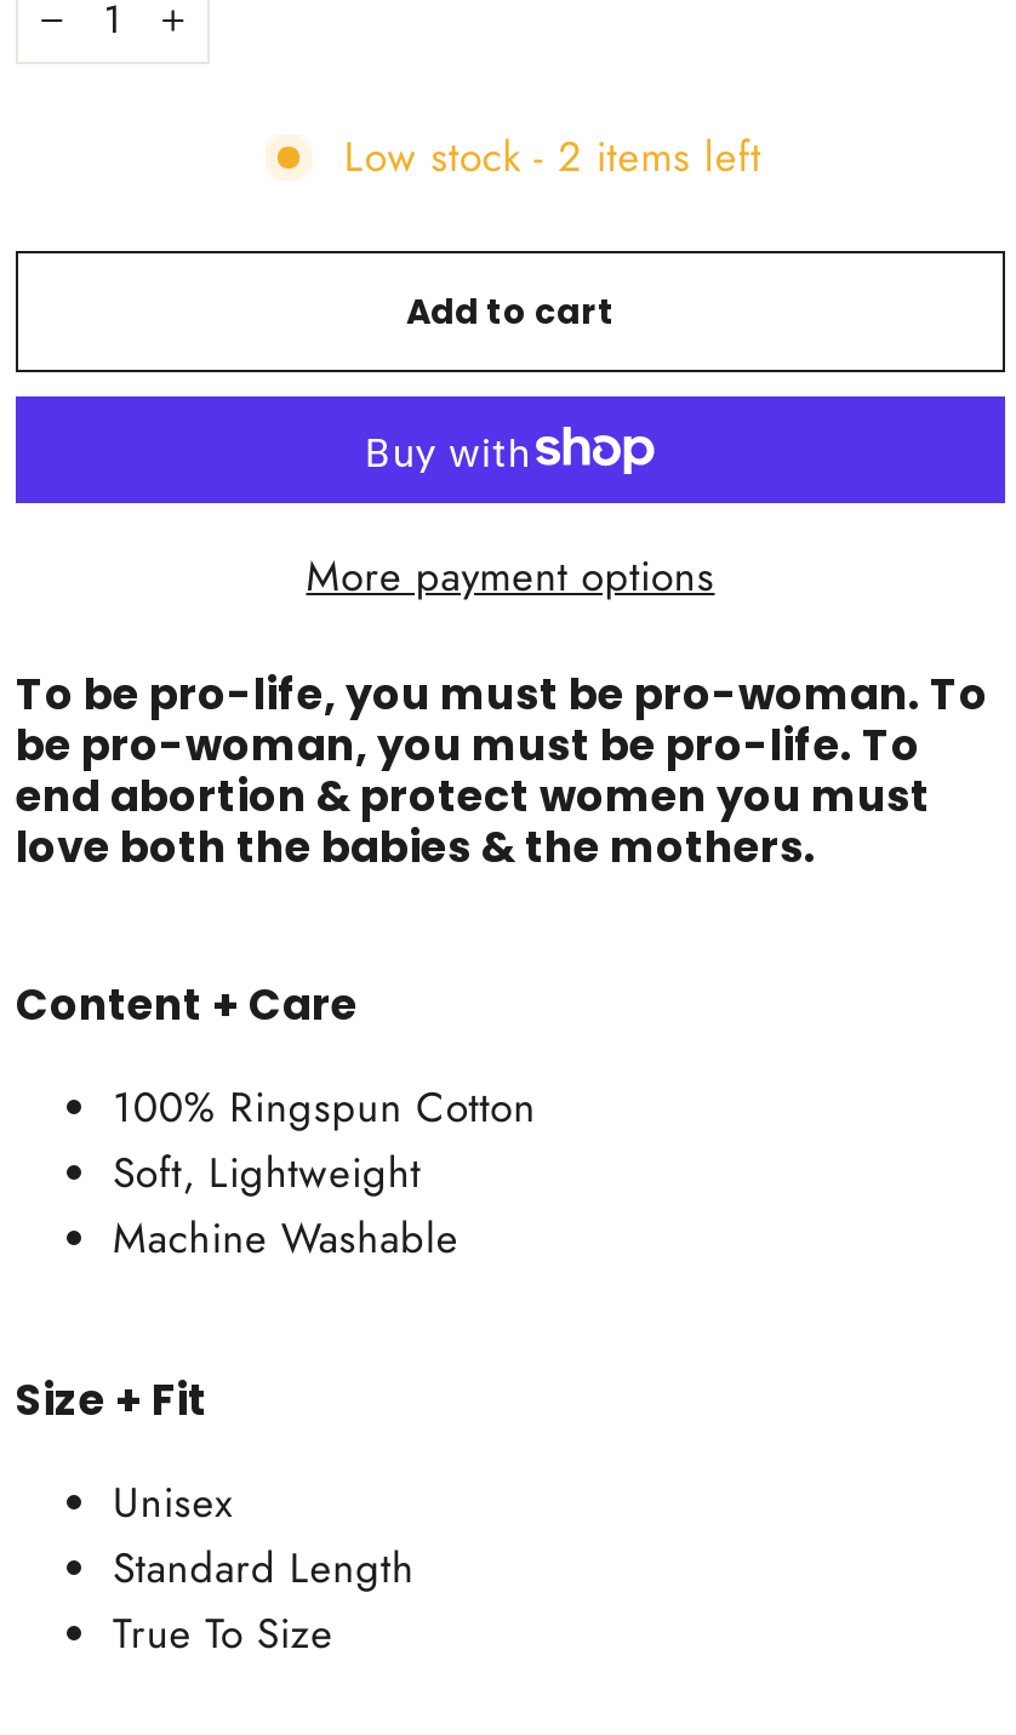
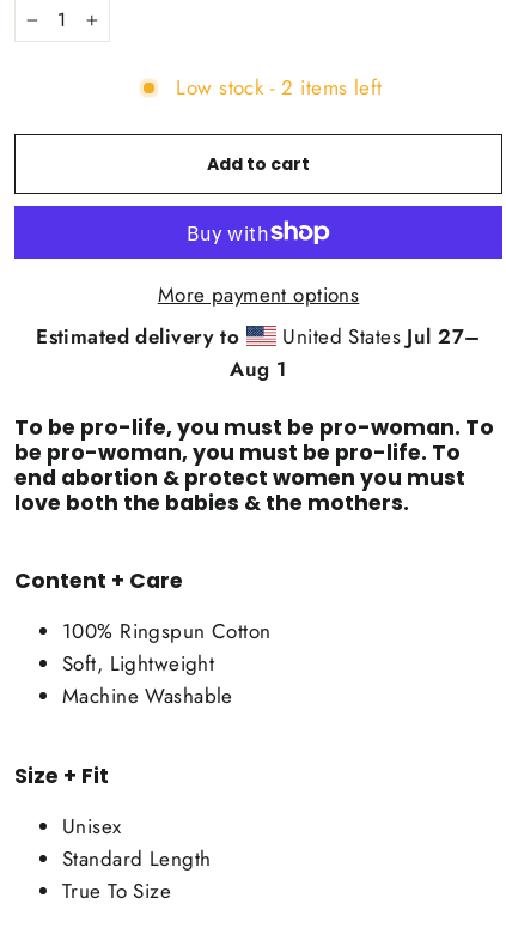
+ Estimated delivery to
+ United States Jul 27–
+ Aug 1
